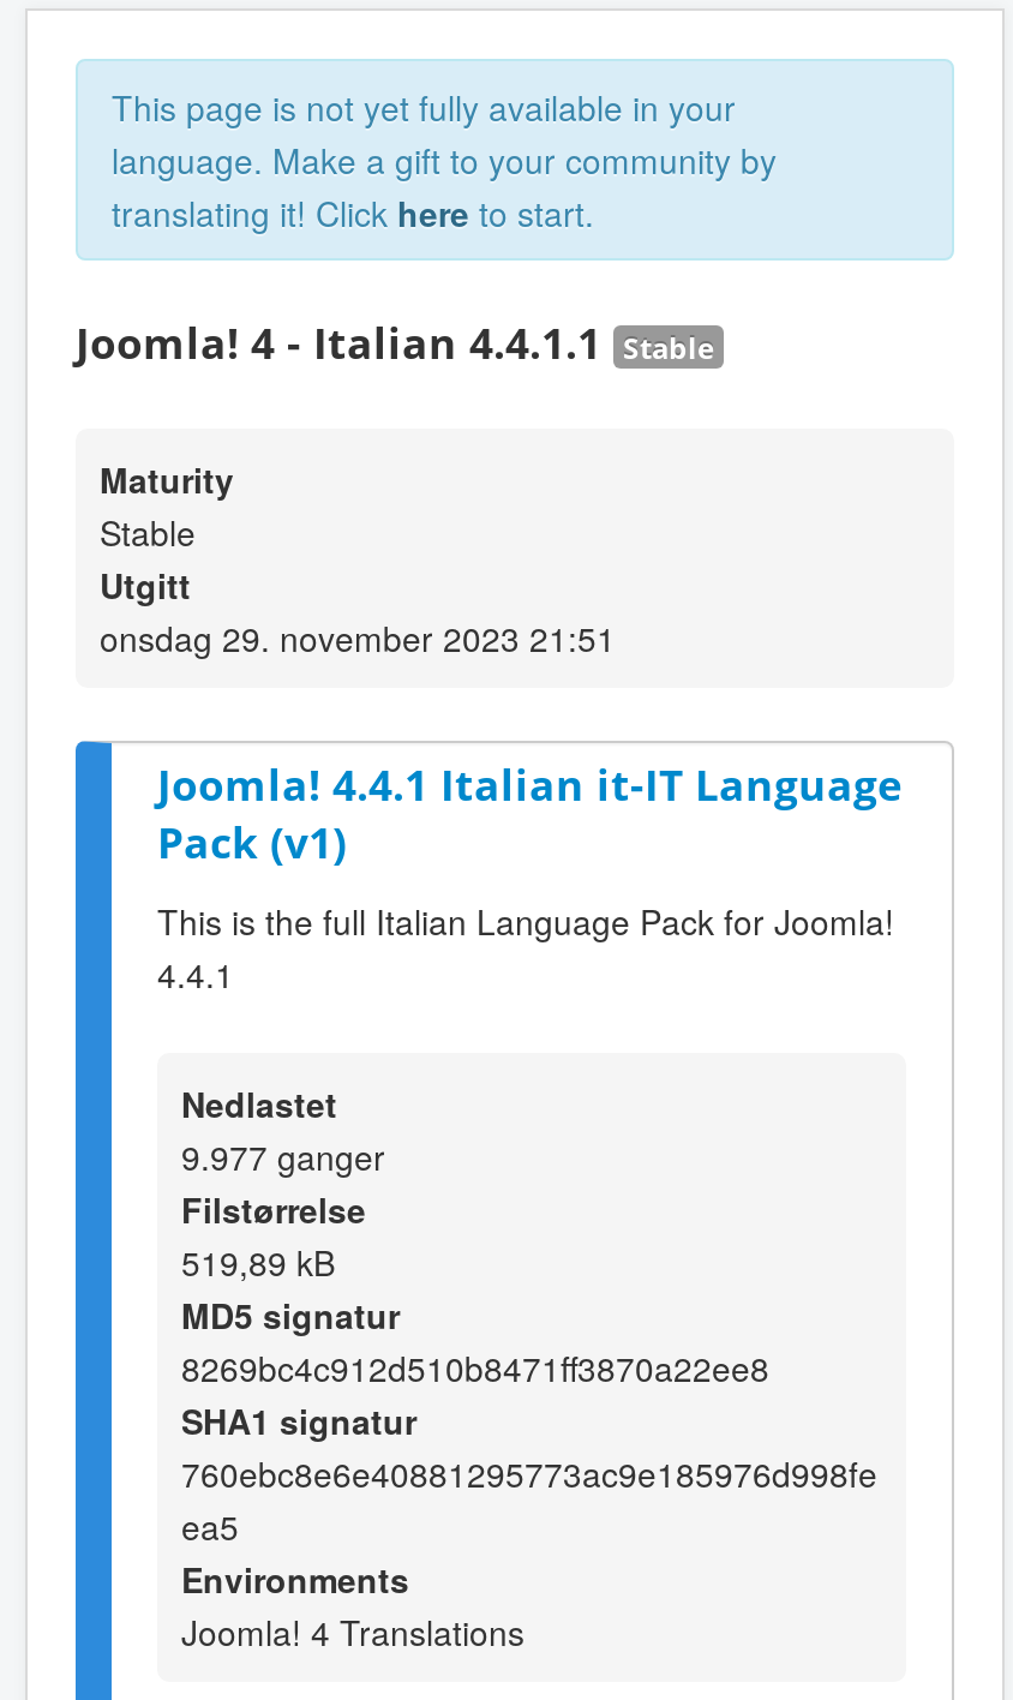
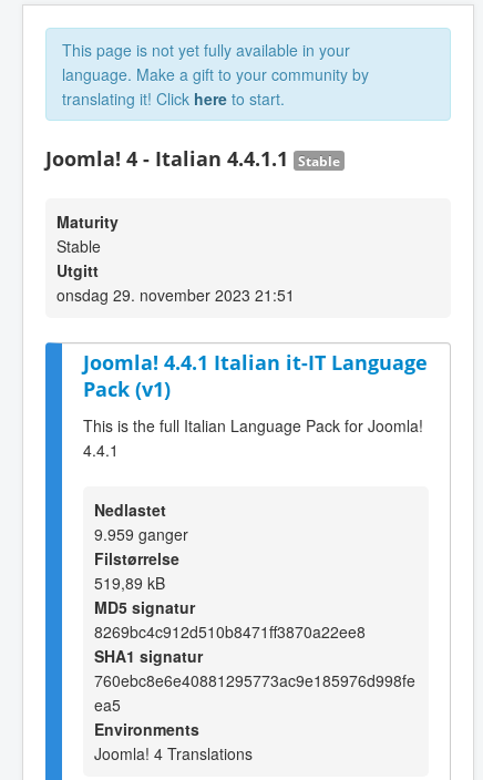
- 9.977 ganger
+ 9.959 ganger
